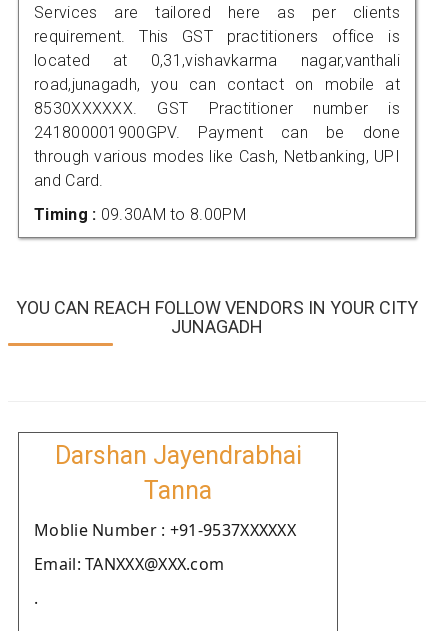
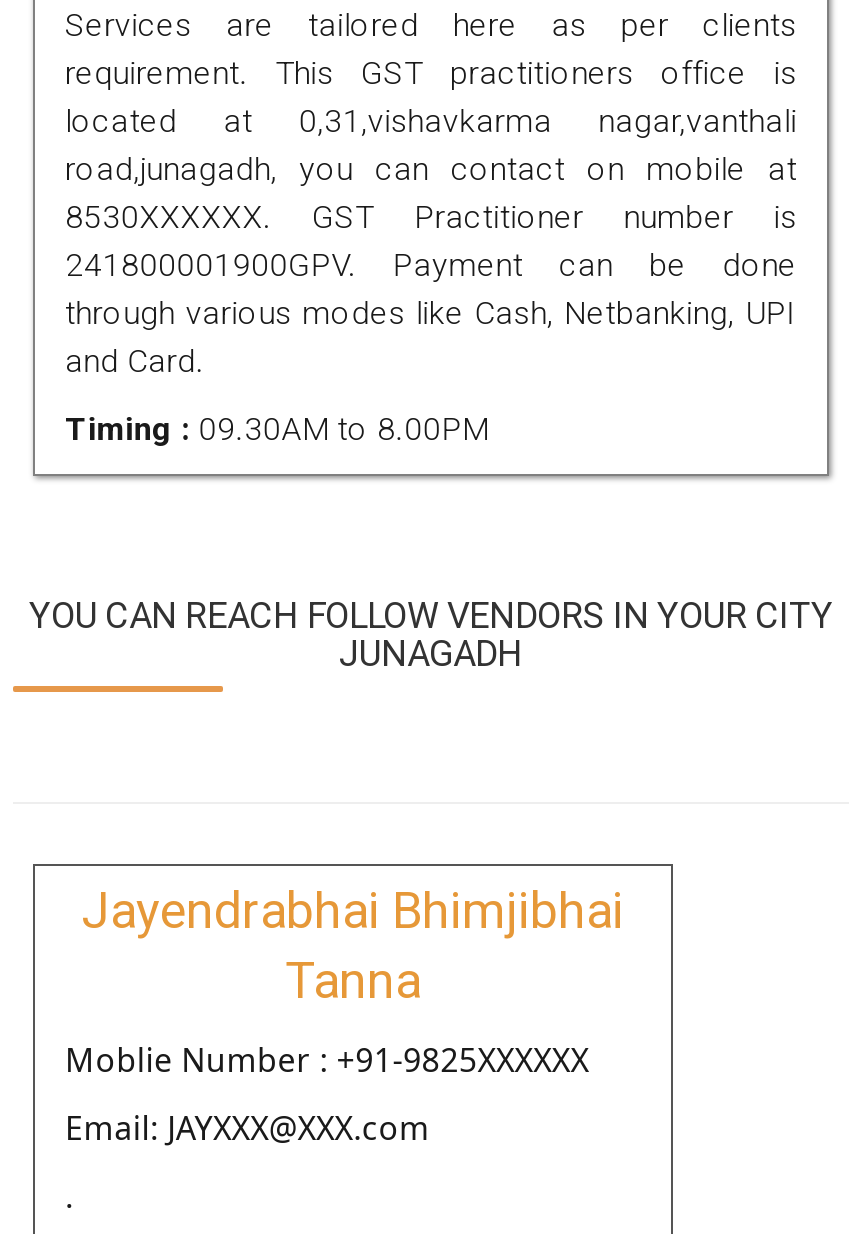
- Darshan Jayendrabhai
+ Jayendrabhai Bhimjibhai

- Moblie Number : +91-9537XXXXXX
+ Moblie Number : +91-9825XXXXXX

- Email: TANXXX@XXX.com
+ Email: JAYXXX@XXX.com
